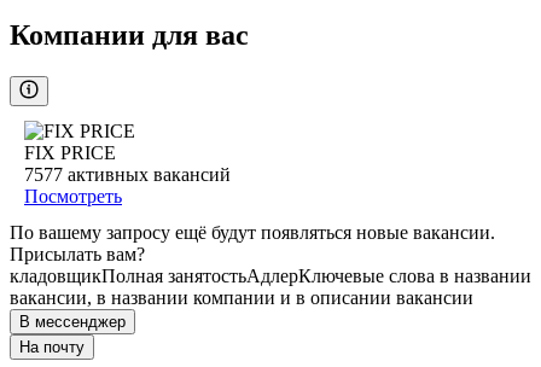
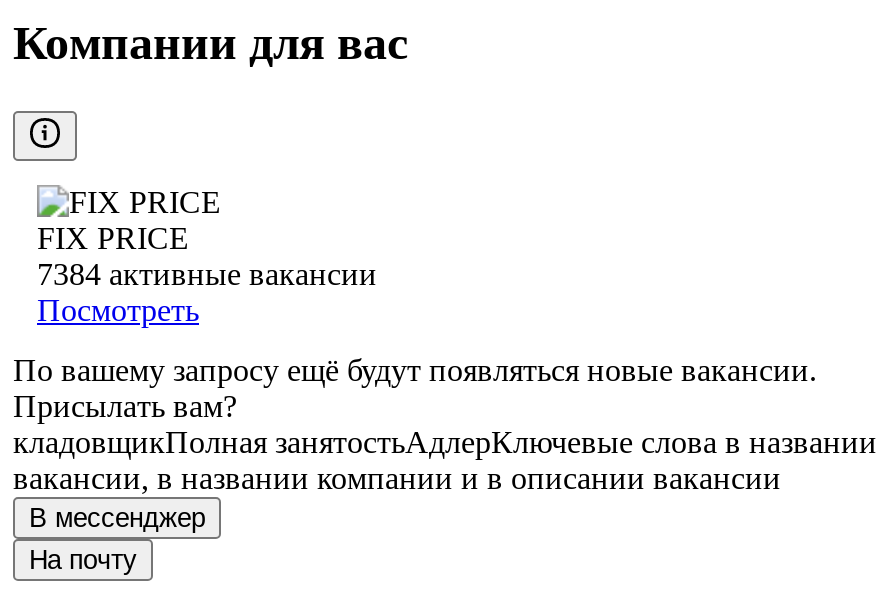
- 7577 активных вакансий
+ 7384 активные вакансии
